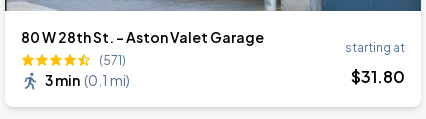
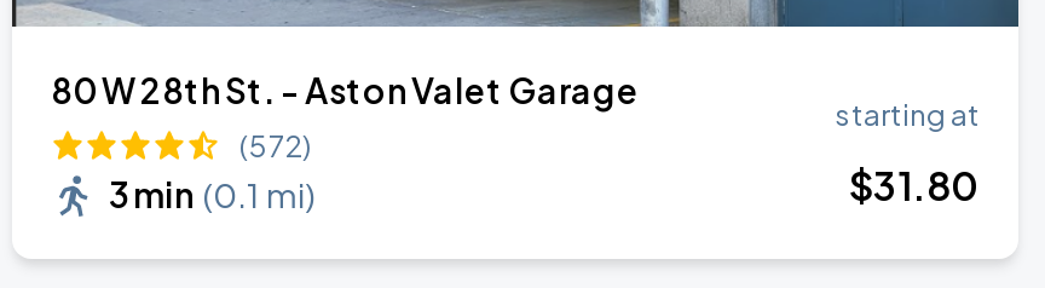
- (571)
+ (572)
